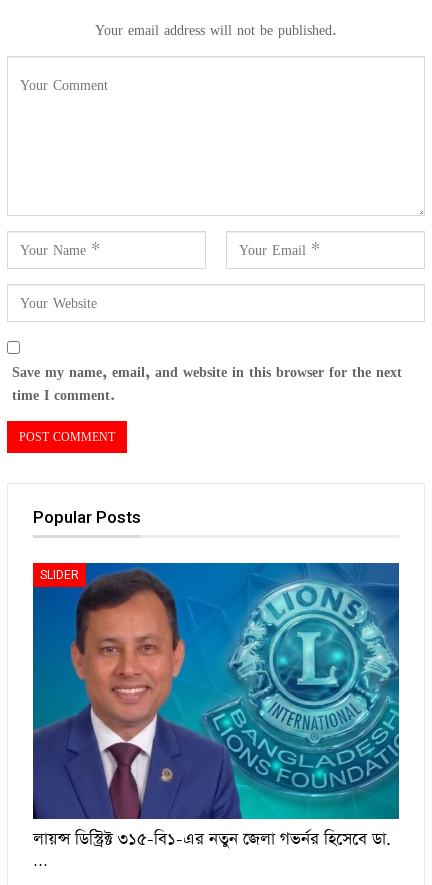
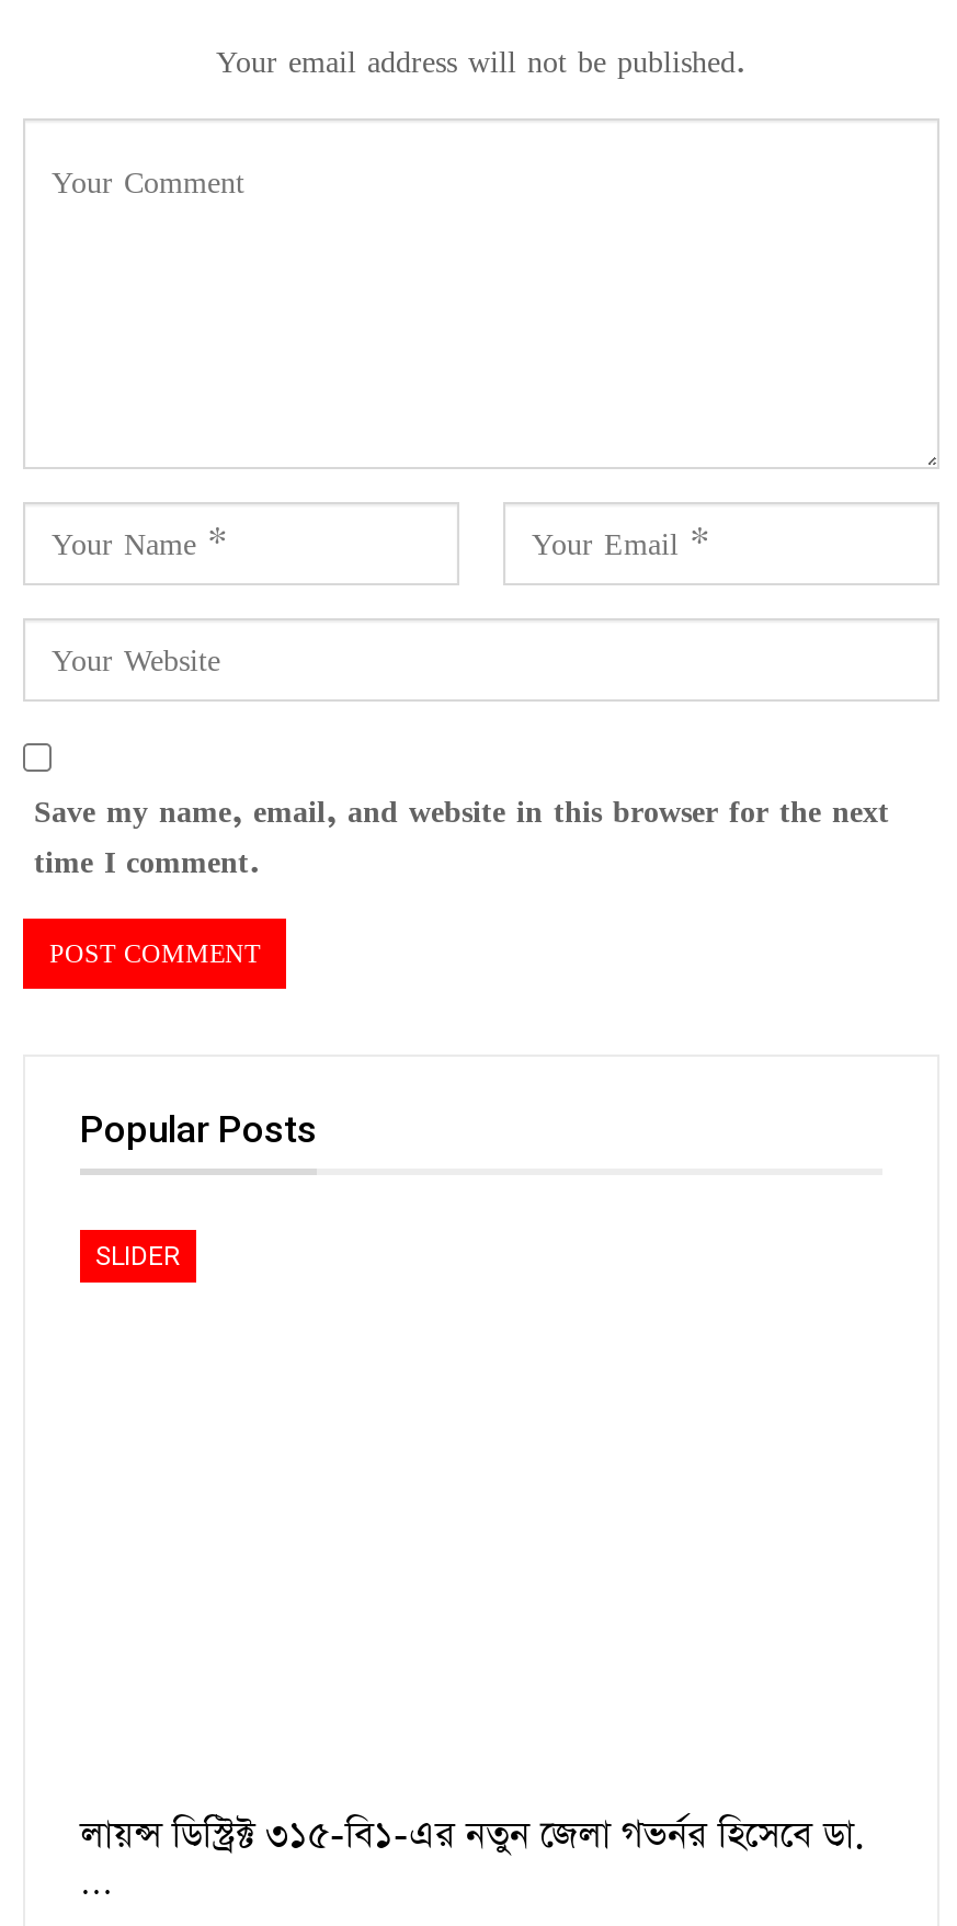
- [image]
